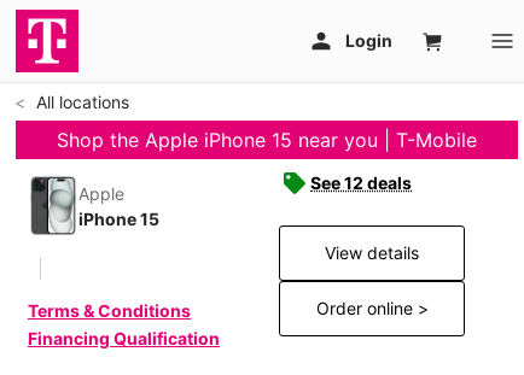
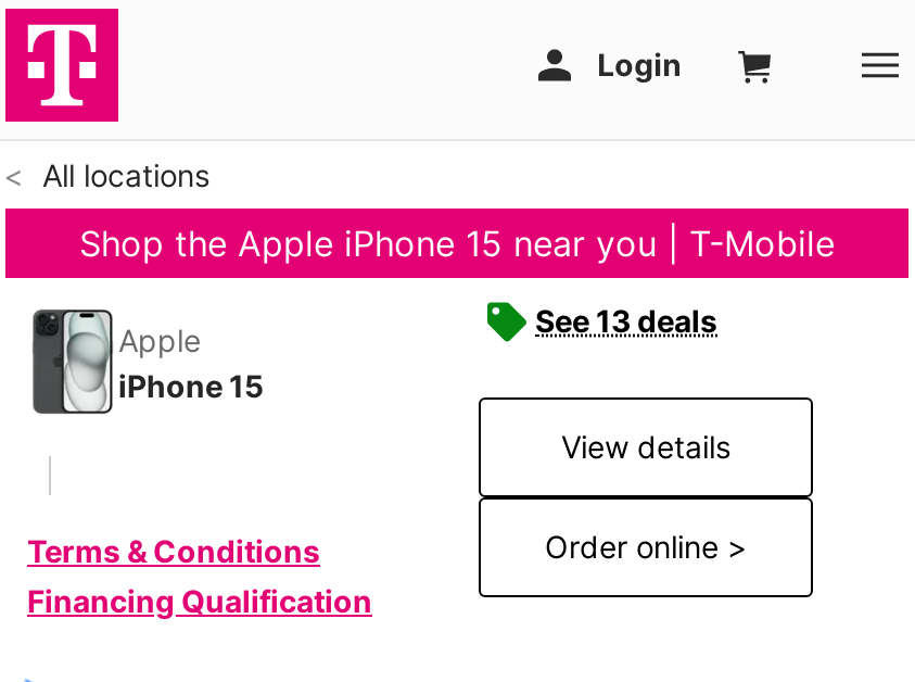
- See 12 deals
+ See 13 deals
